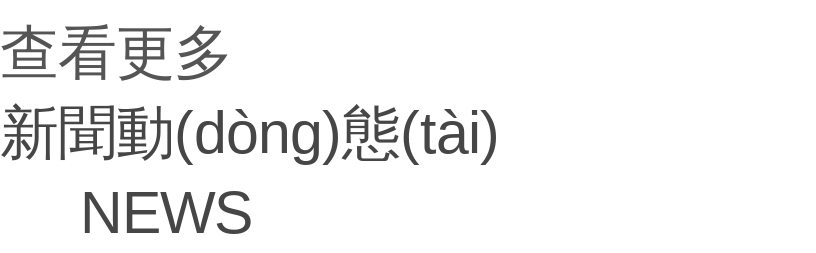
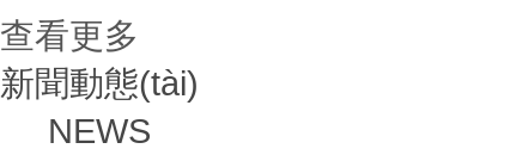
- 新聞動(dòng)態(tài)
+ 新聞動態(tài)
